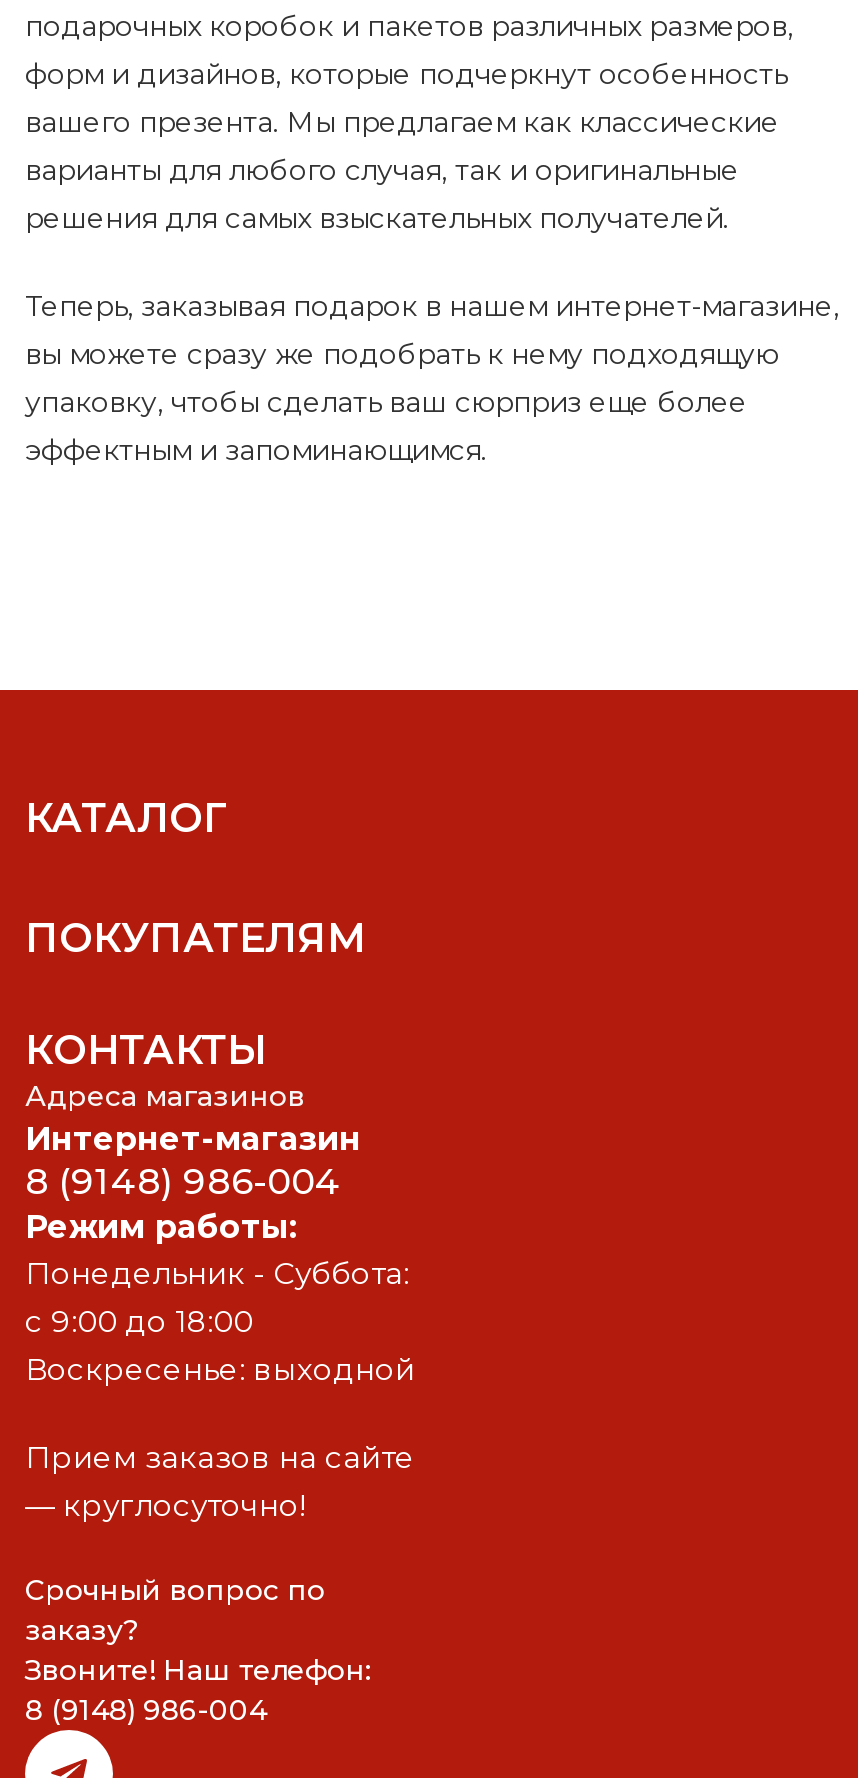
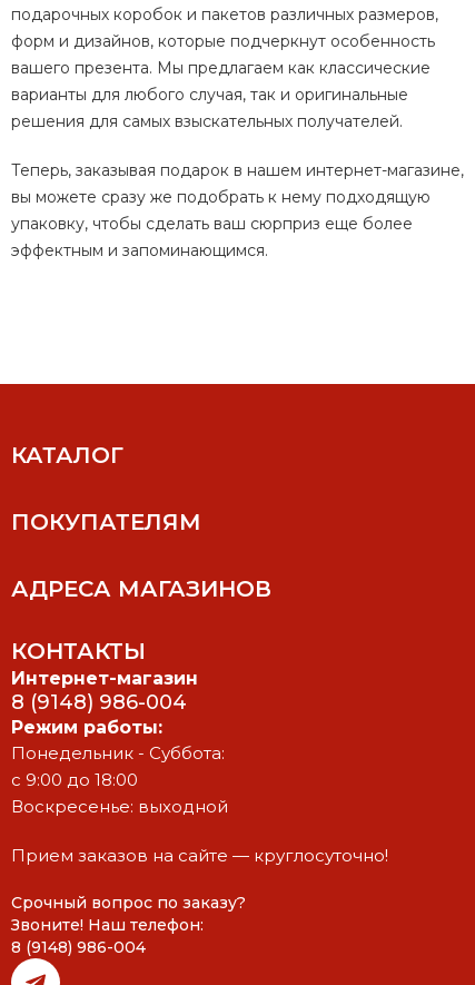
+ АДРЕСА МАГАЗИНОВ

moved down: КОНТАКТЫ

- Адреса магазинов

moved down: Интернет-магазин | 8 (9148) 986-004 | Режим работы: | Понедельник - Суббота: | с 9:00 до 18:00 | Воскресенье: выходной
